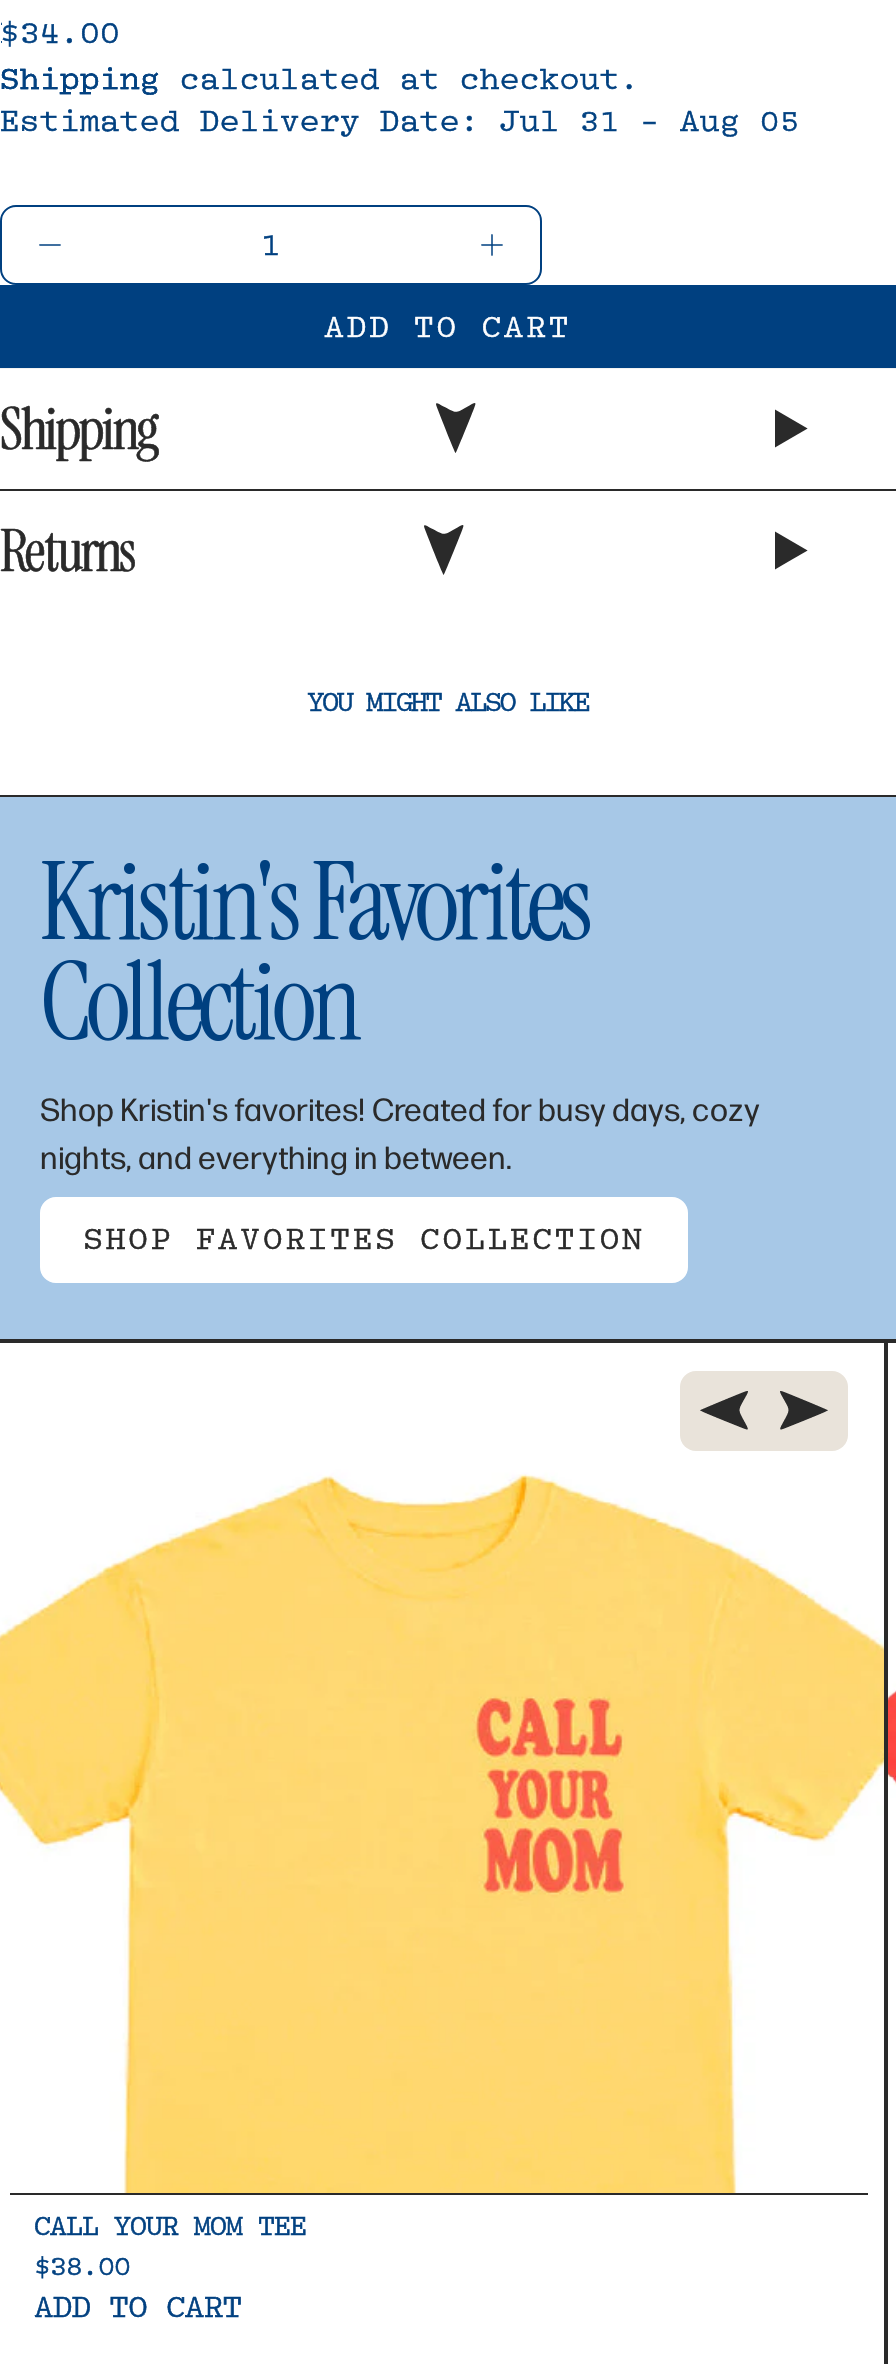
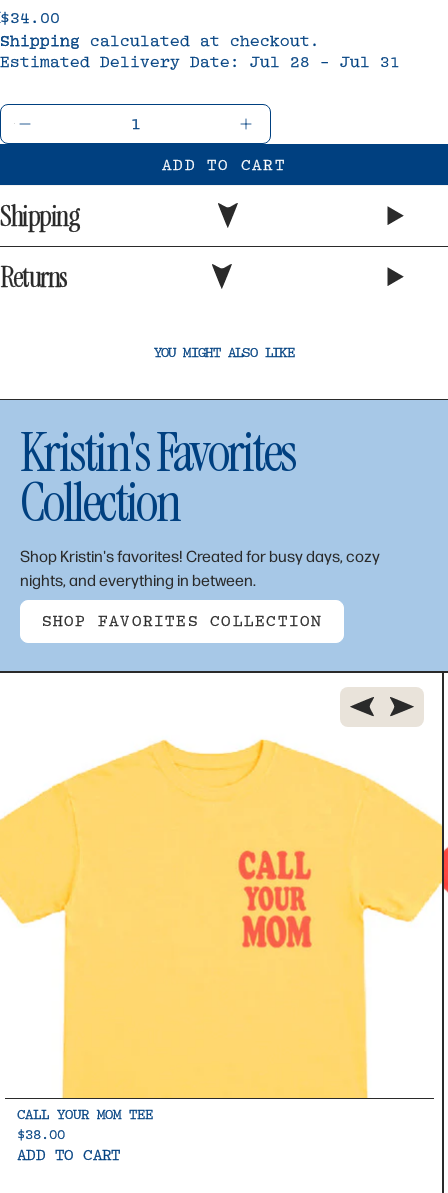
- Estimated Delivery Date: Jul 31 - Aug 05
+ Estimated Delivery Date: Jul 28 - Jul 31
